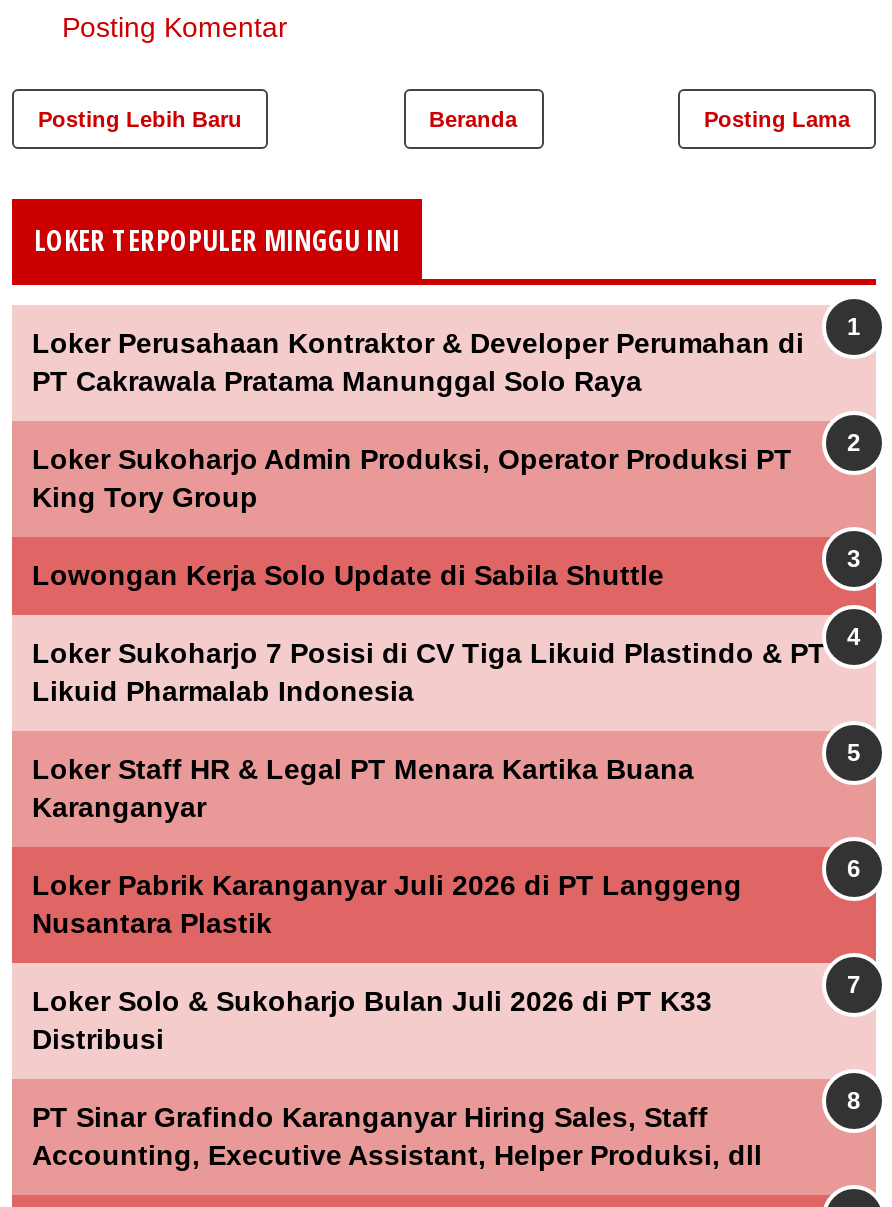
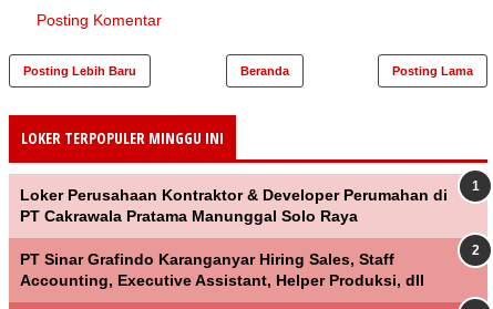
- [image]
- Loker Sukoharjo Admin Produksi, Operator Produksi PT
- King Tory Group
- Lowongan Kerja Solo Update di Sabila Shuttle
- Loker Sukoharjo 7 Posisi di CV Tiga Likuid Plastindo & PT
- Likuid Pharmalab Indonesia
- Loker Staff HR & Legal PT Menara Kartika Buana
- Karanganyar
- Loker Pabrik Karanganyar Juli 2026 di PT Langgeng
- Nusantara Plastik
- Loker Solo & Sukoharjo Bulan Juli 2026 di PT K33
- Distribusi
